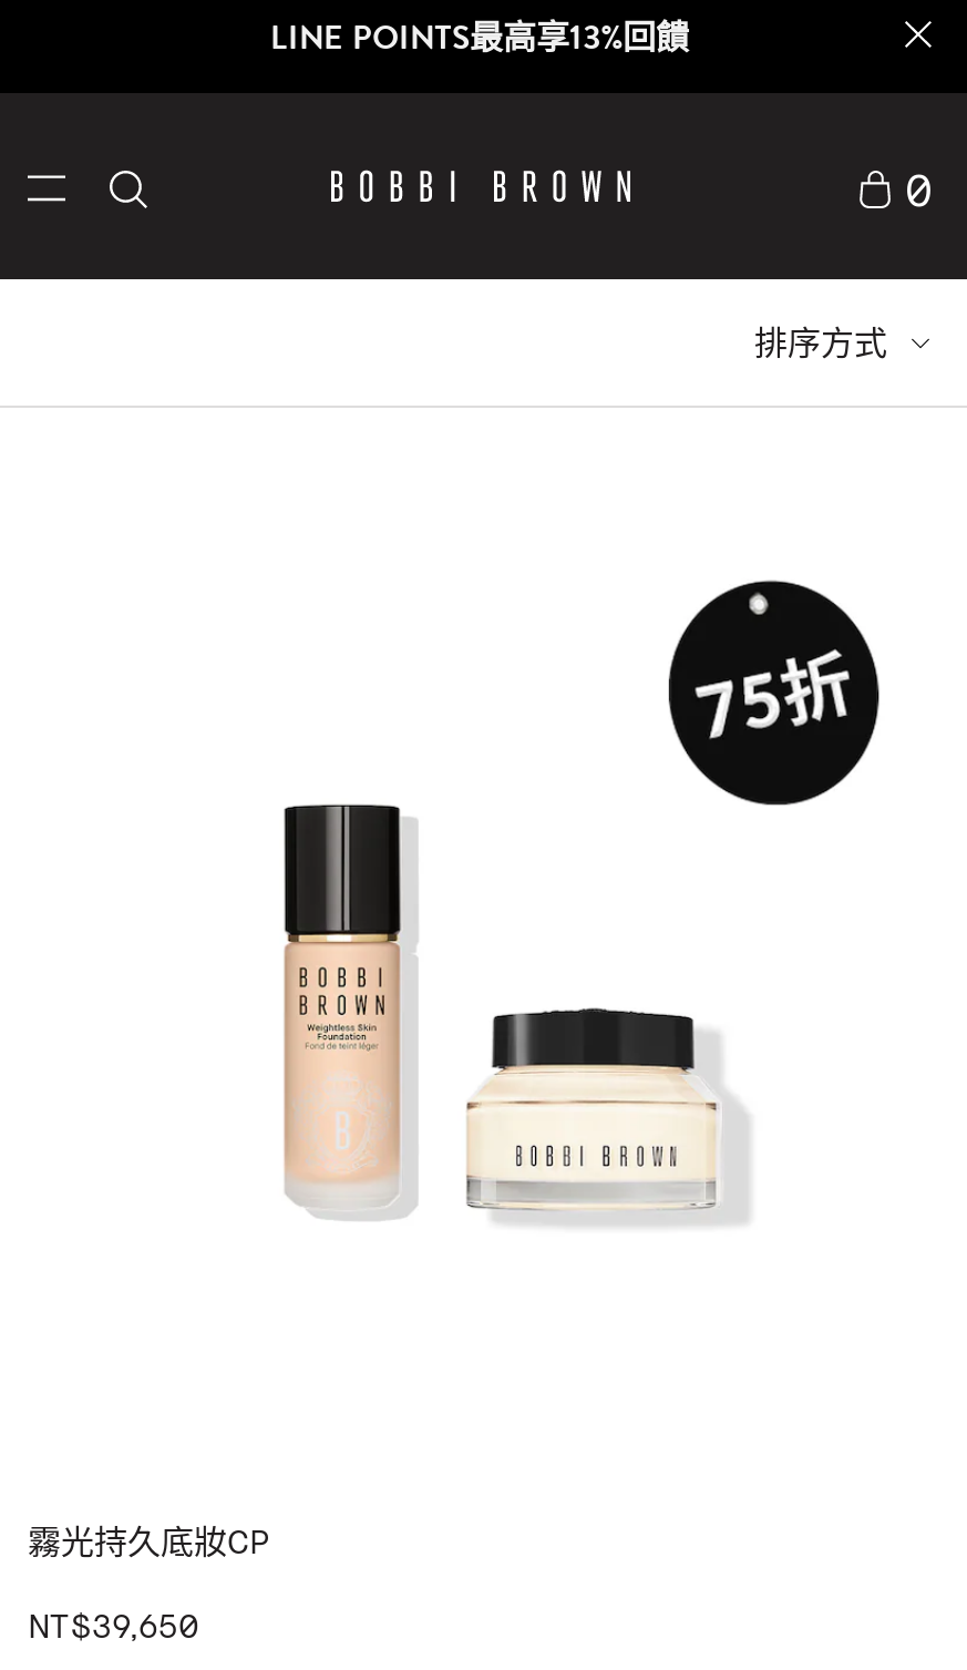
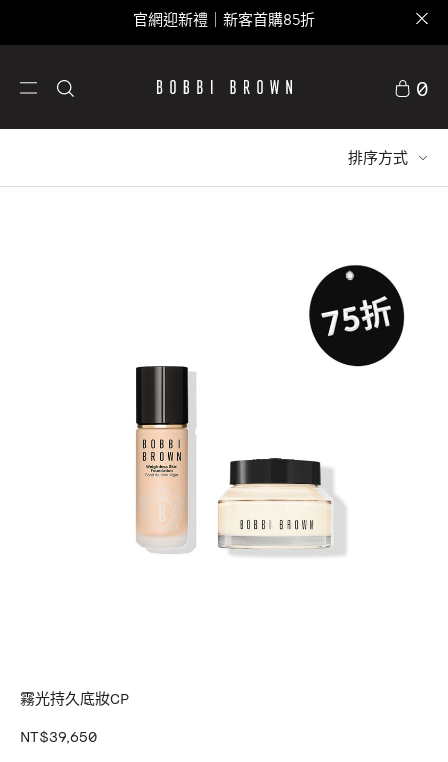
- LINE POINTS最高享13%回饋
+ 官網迎新禮｜新客首購85折
